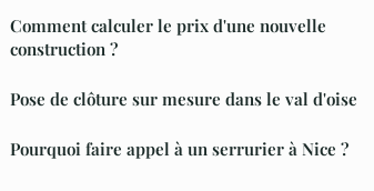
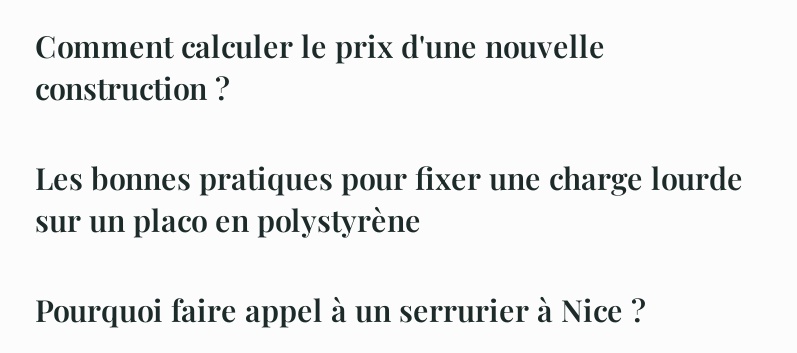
- Pose de clôture sur mesure dans le val d'oise
+ Les bonnes pratiques pour fixer une charge lourde
+ sur un placo en polystyrène
